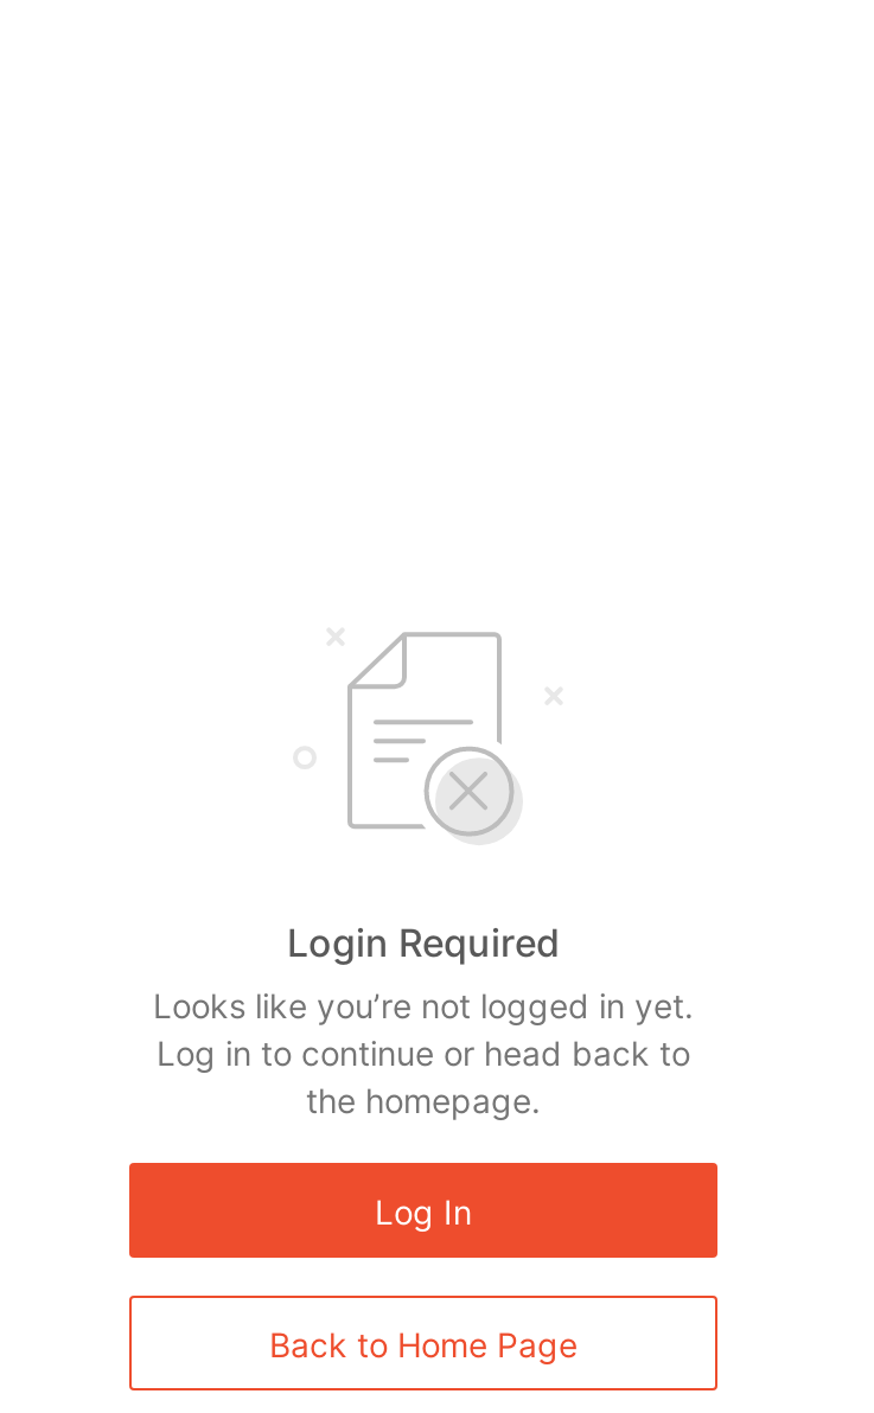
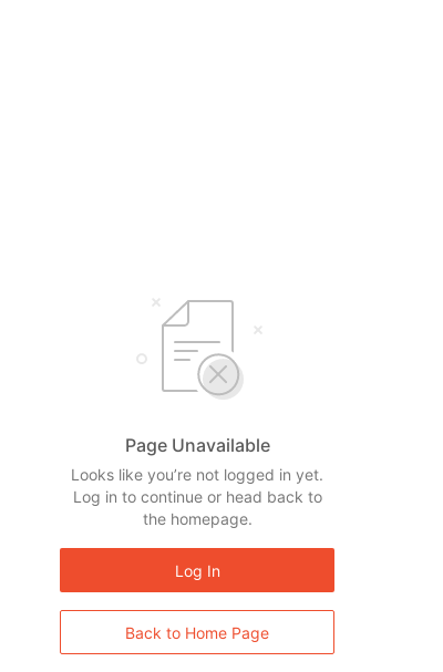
- Login Required
+ Page Unavailable
